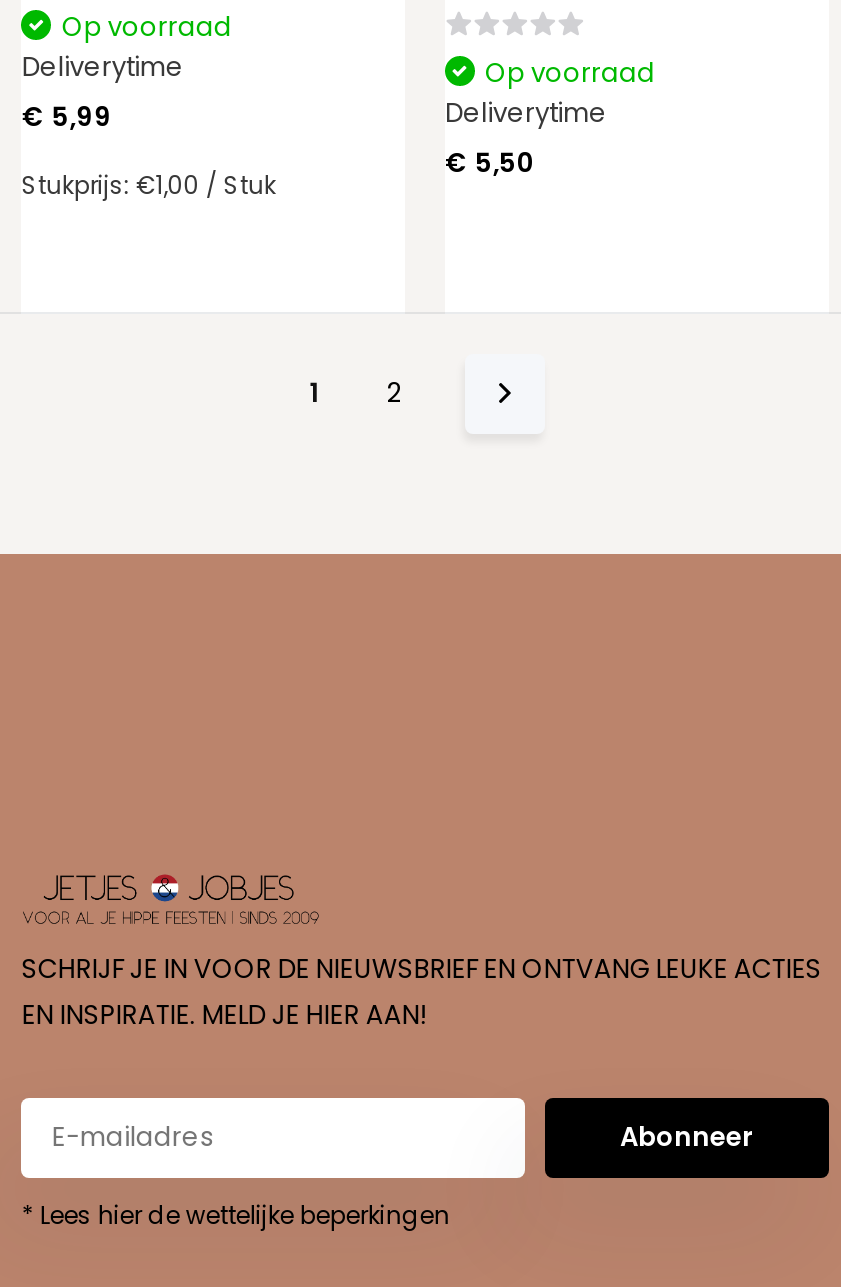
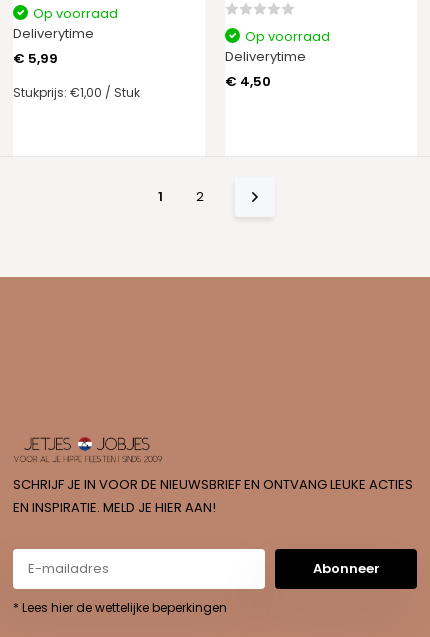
- € 5,50
+ € 4,50
